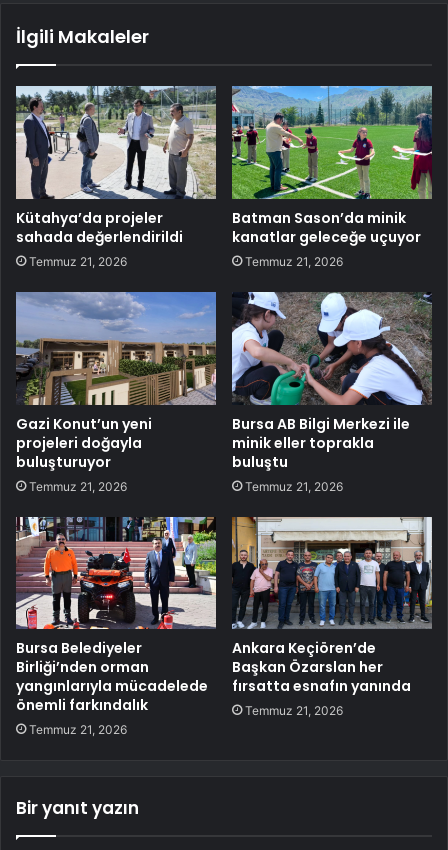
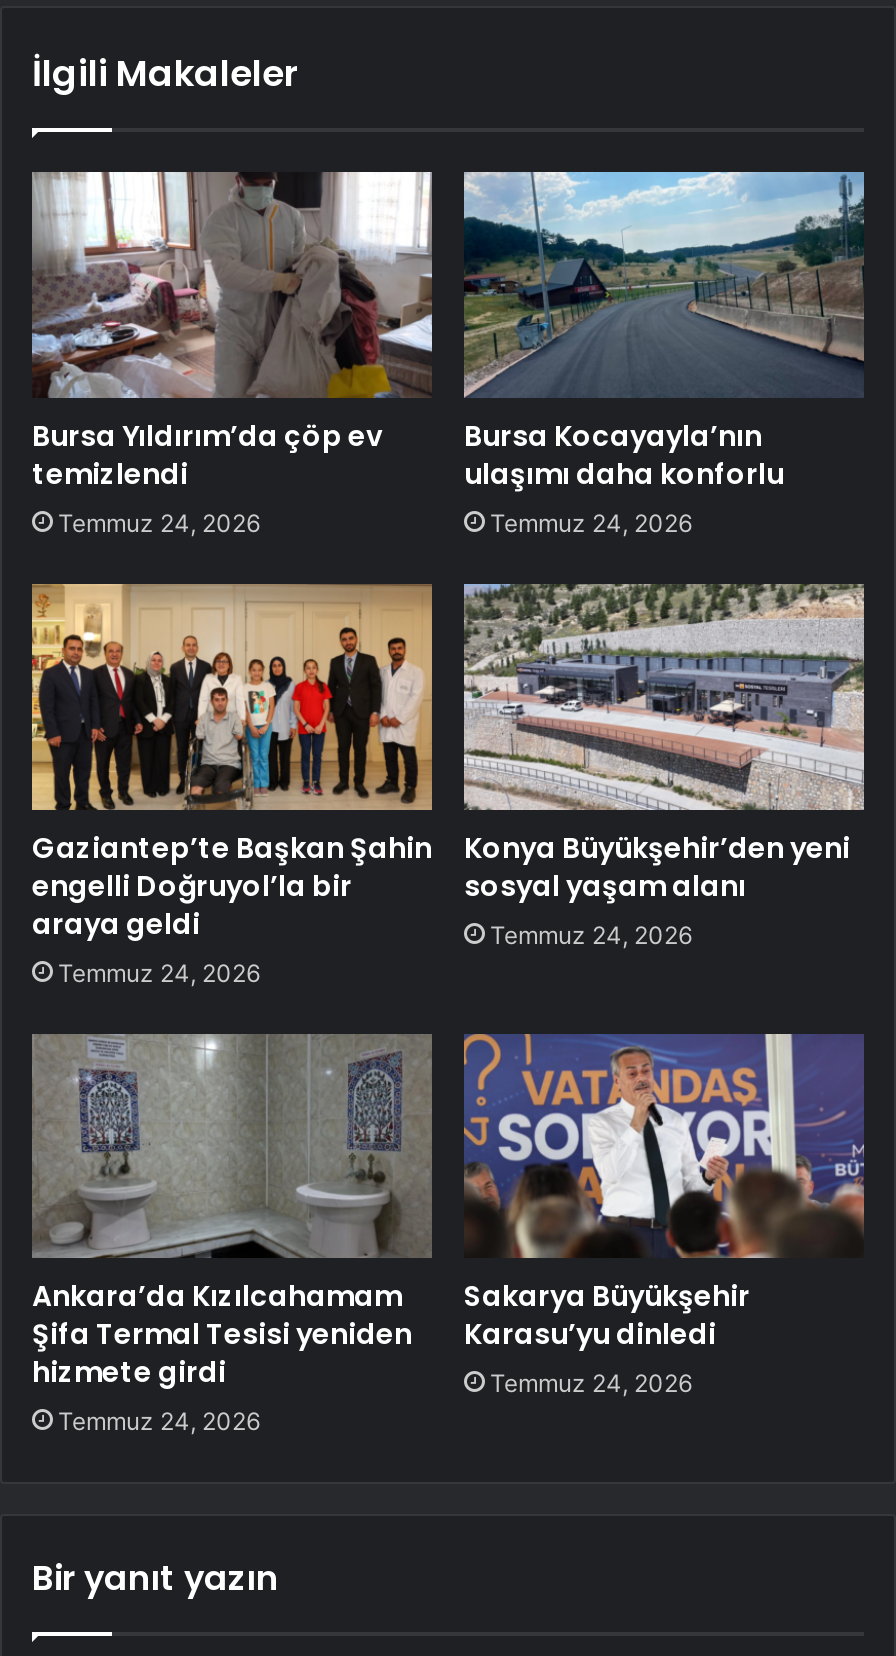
- [image]
- Kütahya’da projeler
- sahada değerlendirildi
- Temmuz 21, 2026
+ [image]
+ Bursa Yıldırım’da çöp ev
+ temizlendi
+ Temmuz 24, 2026

- [image]
- Batman Sason’da minik
- kanatlar geleceğe uçuyor
- Temmuz 21, 2026
+ [image]
+ Bursa Kocayayla’nın
+ ulaşımı daha konforlu
+ Temmuz 24, 2026

- [image]
- Gazi Konut’un yeni
- projeleri doğayla
- buluşturuyor
- Temmuz 21, 2026
+ [image]
+ Gaziantep’te Başkan Şahin
+ engelli Doğruyol’la bir
+ araya geldi
+ Temmuz 24, 2026

- [image]
- Bursa AB Bilgi Merkezi ile
- minik eller toprakla
- buluştu
- Temmuz 21, 2026
+ [image]
+ Konya Büyükşehir’den yeni
+ sosyal yaşam alanı
+ Temmuz 24, 2026

- [image]
- Bursa Belediyeler
- Birliği’nden orman
- yangınlarıyla mücadelede
- önemli farkındalık
- Temmuz 21, 2026
+ [image]
+ Ankara’da Kızılcahamam
+ Şifa Termal Tesisi yeniden
+ hizmete girdi
+ Temmuz 24, 2026

- [image]
- Ankara Keçiören’de
- Başkan Özarslan her
- fırsatta esnafın yanında
- Temmuz 21, 2026
+ [image]
+ Sakarya Büyükşehir
+ Karasu’yu dinledi
+ Temmuz 24, 2026
